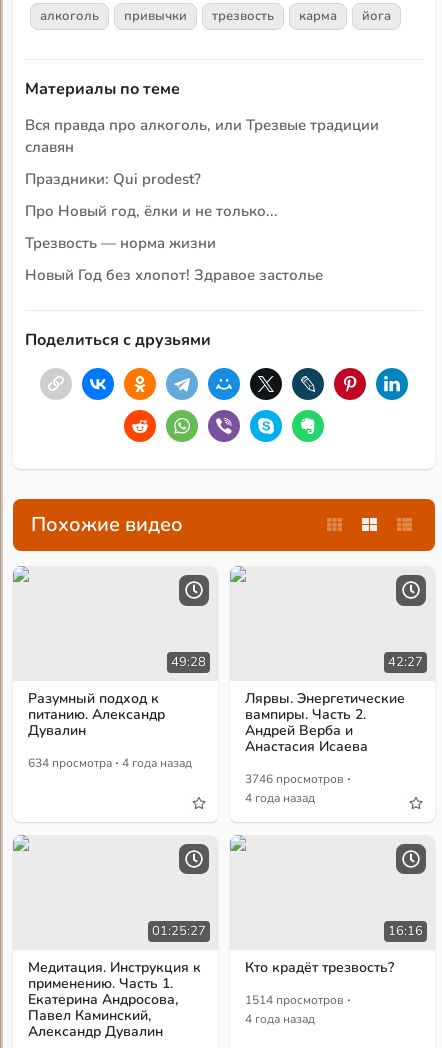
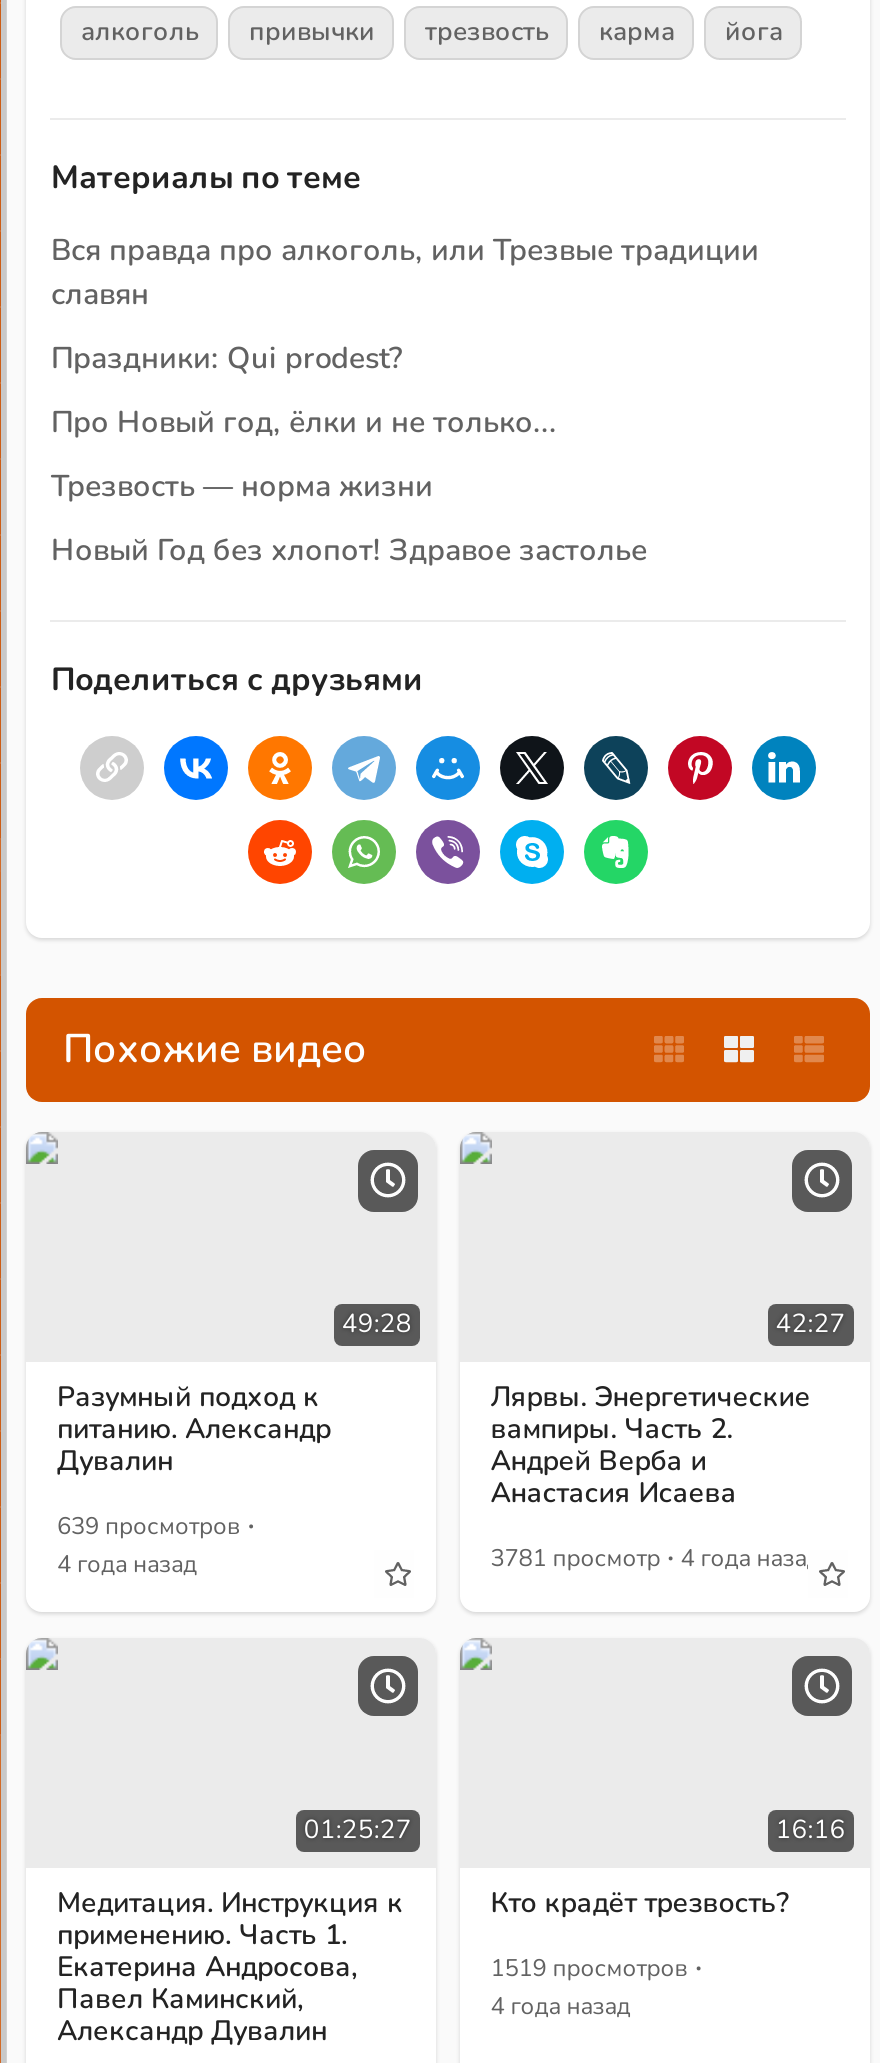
- 634 просмотра · 4 года назад
+ 639 просмотров ·
+ 4 года назад

- 3746 просмотров ·
- 4 года назад
+ 3781 просмотр · 4 года назад

- 1514 просмотров ·
+ 1519 просмотров ·
